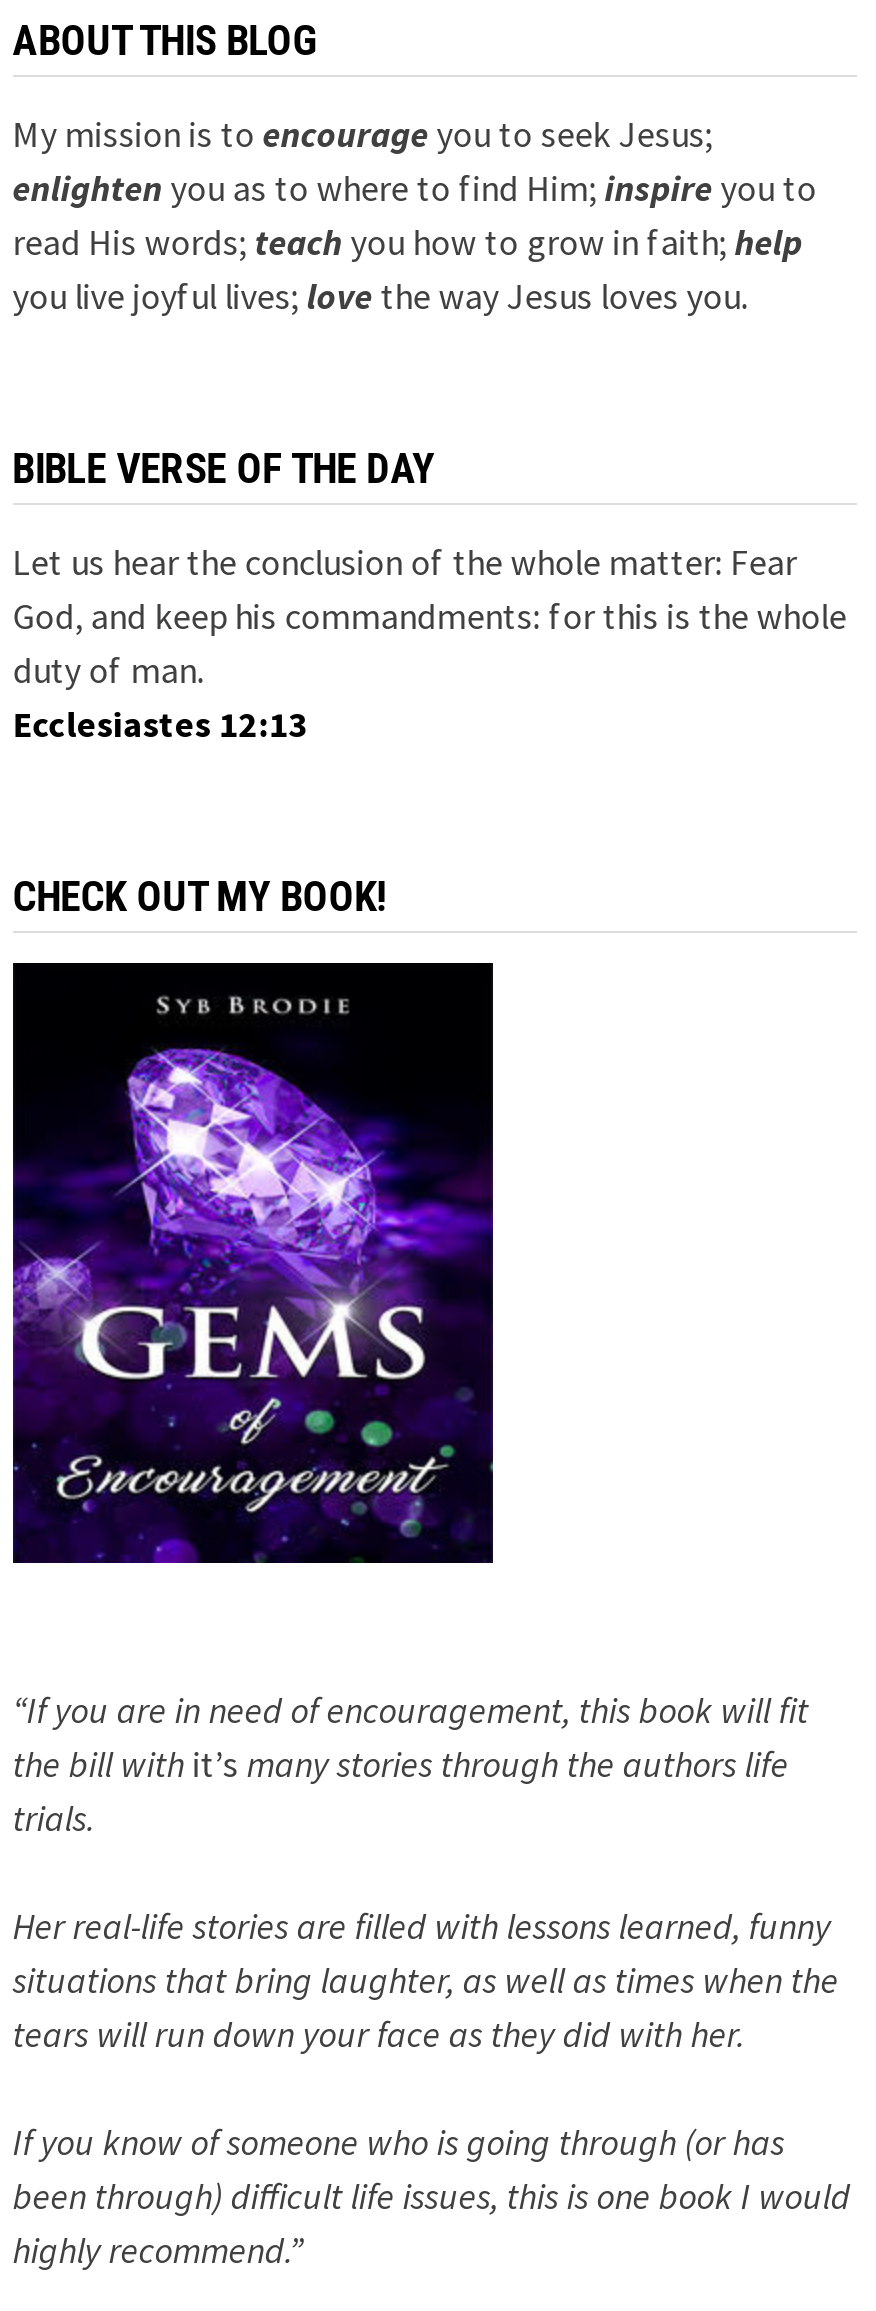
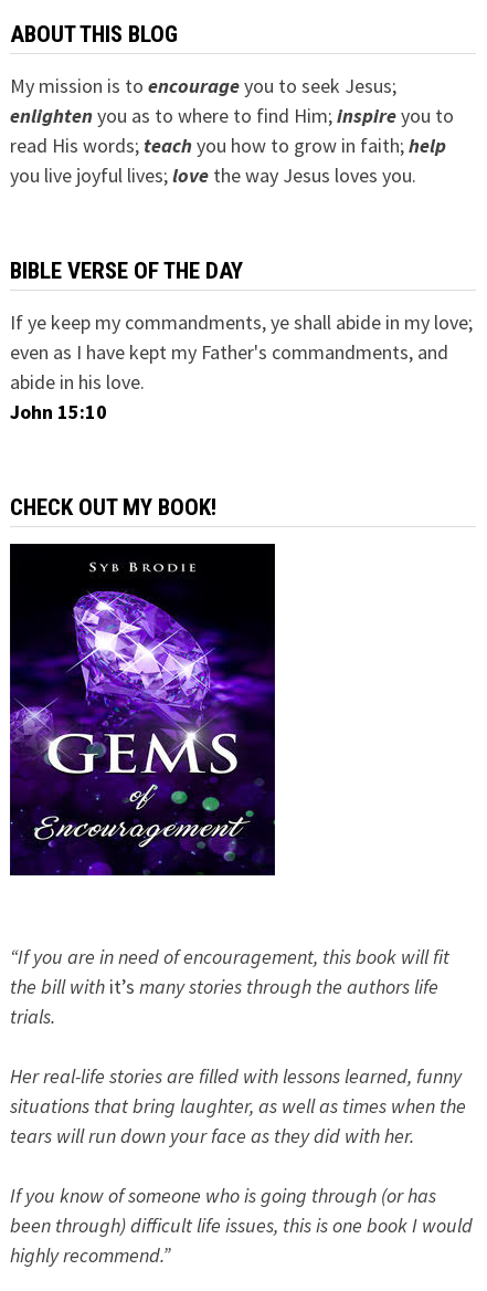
- Let us hear the conclusion of the whole matter: Fear
- God, and keep his commandments: for this is the whole
- duty of man.
- Ecclesiastes 12:13
+ If ye keep my commandments, ye shall abide in my love;
+ even as I have kept my Father's commandments, and
+ abide in his love.
+ John 15:10
